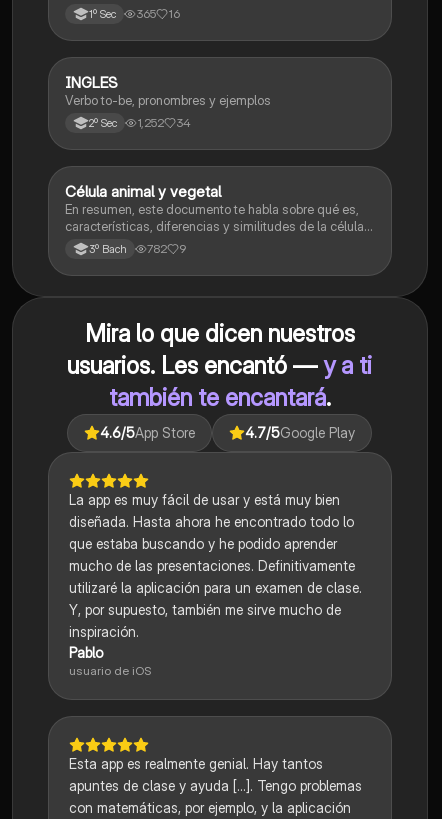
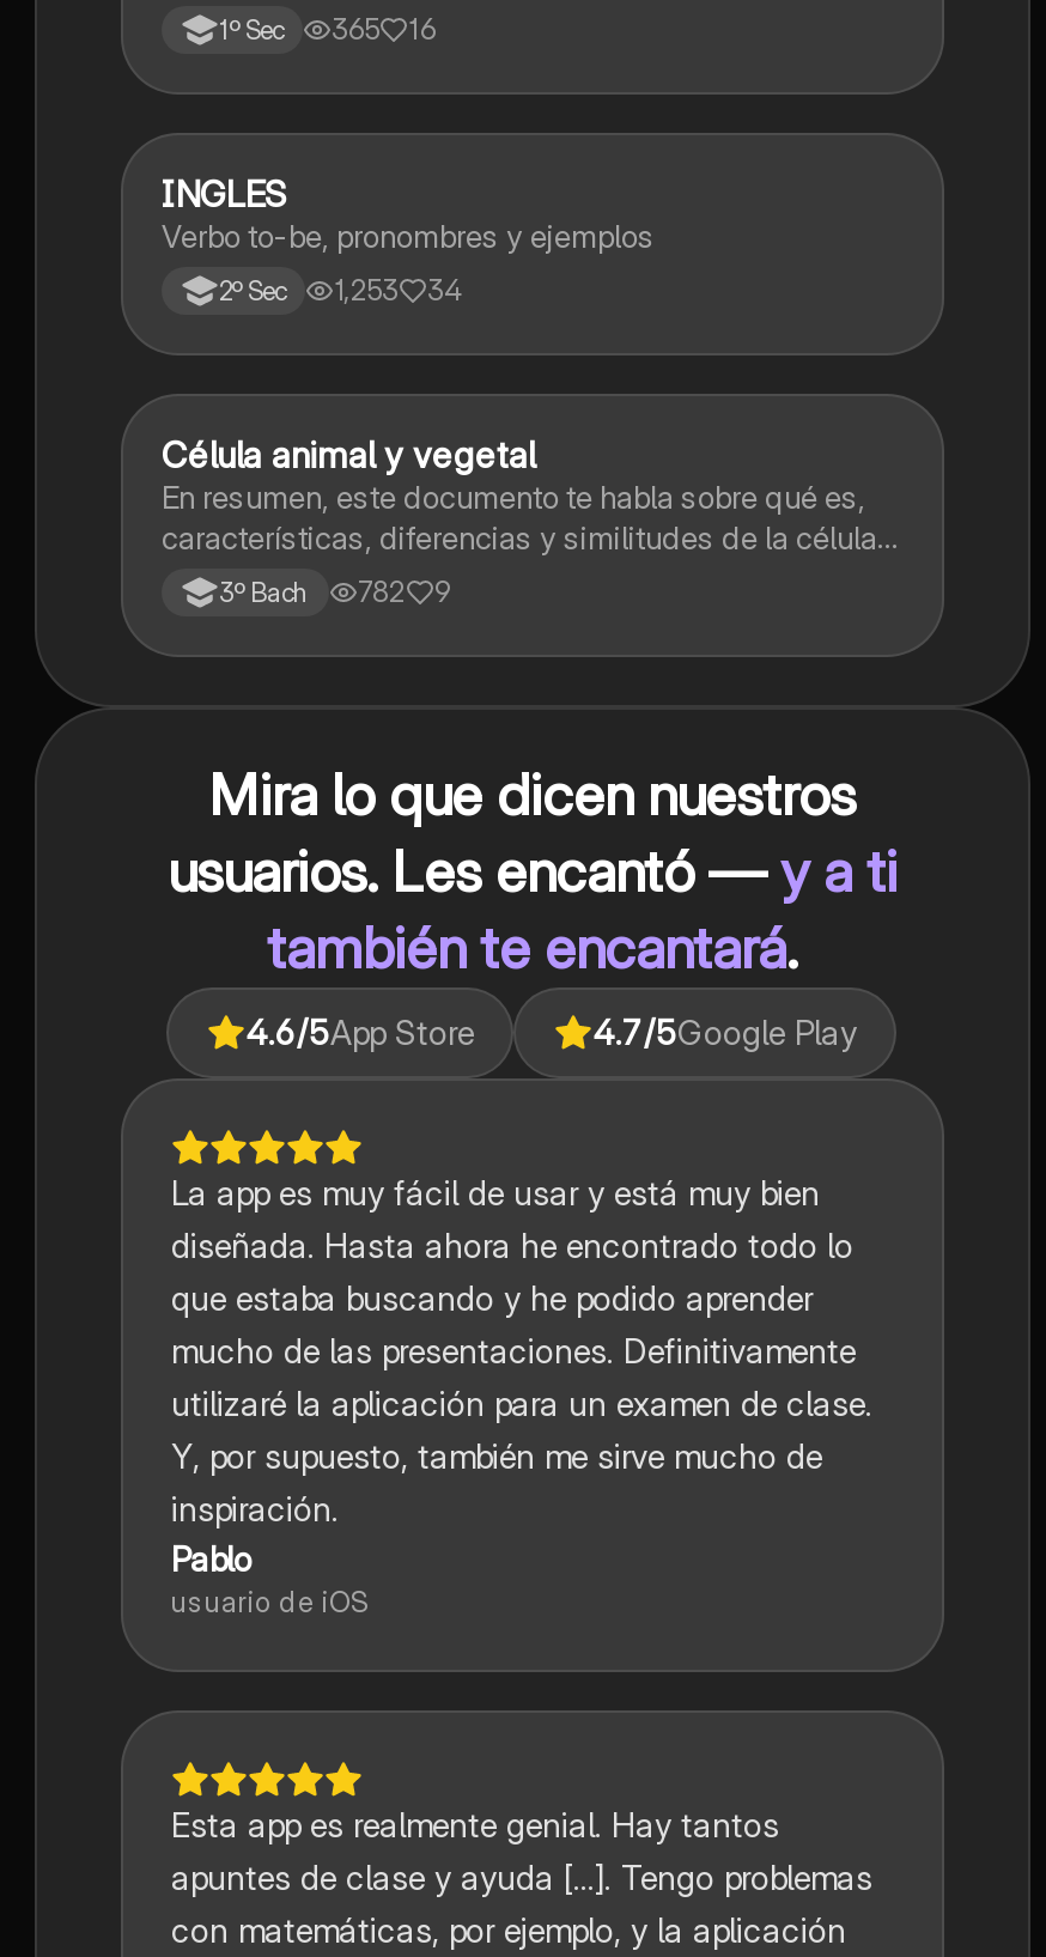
- 2º Sec 1,252 34
+ 2º Sec 1,253 34
